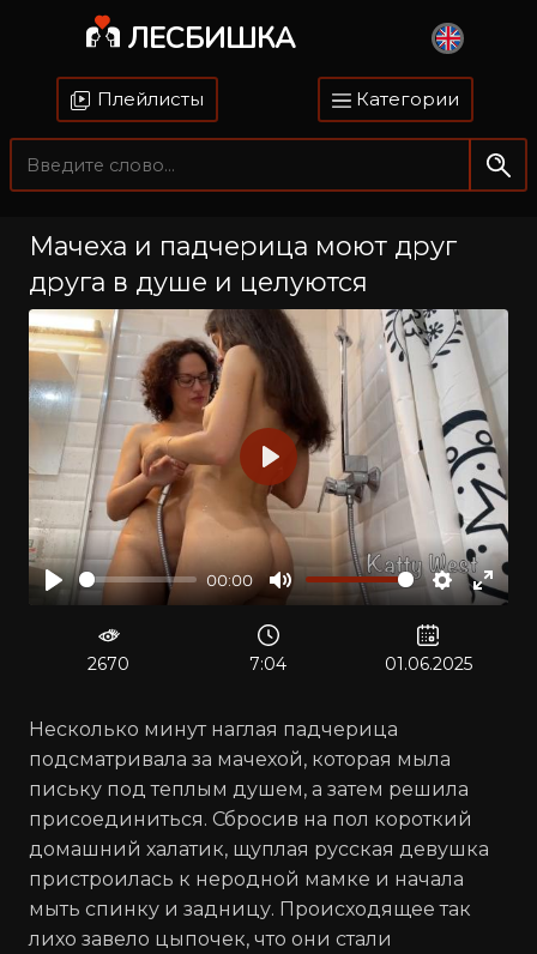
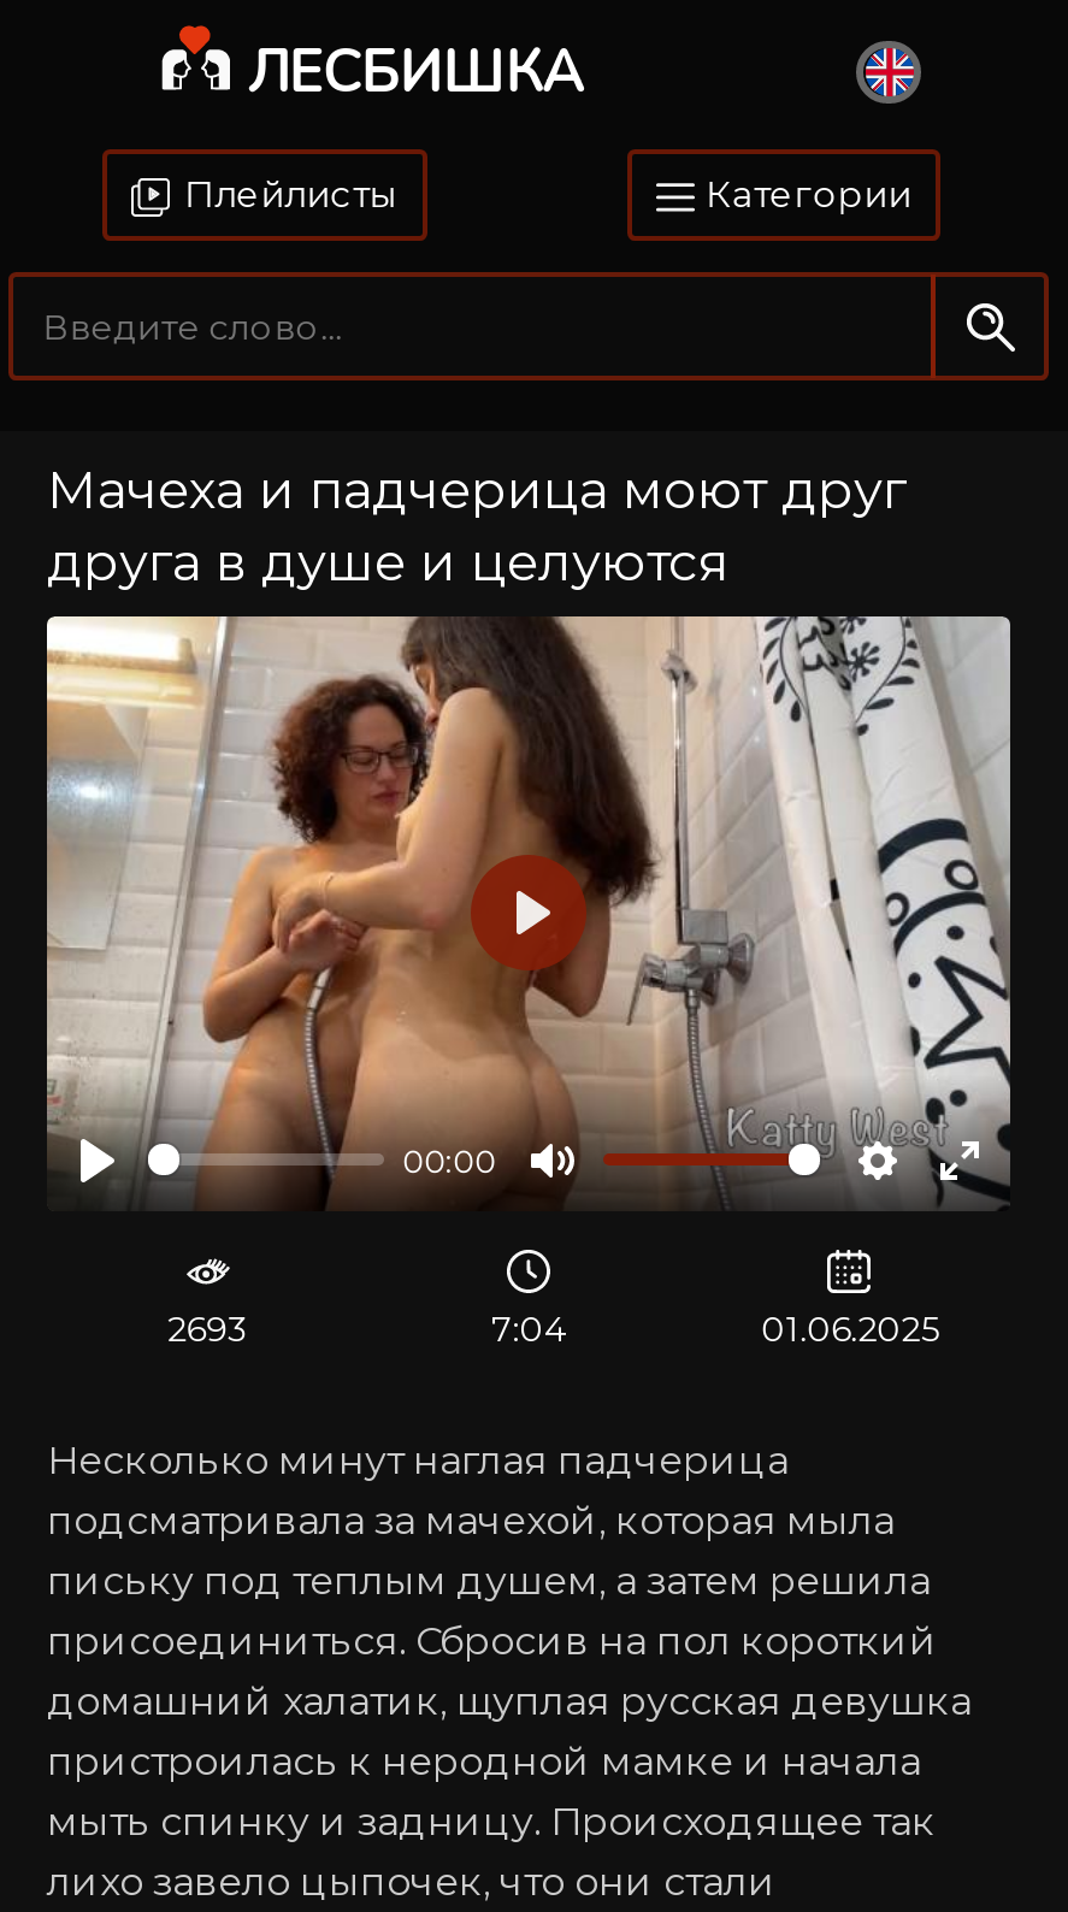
- 2670
+ 2693
